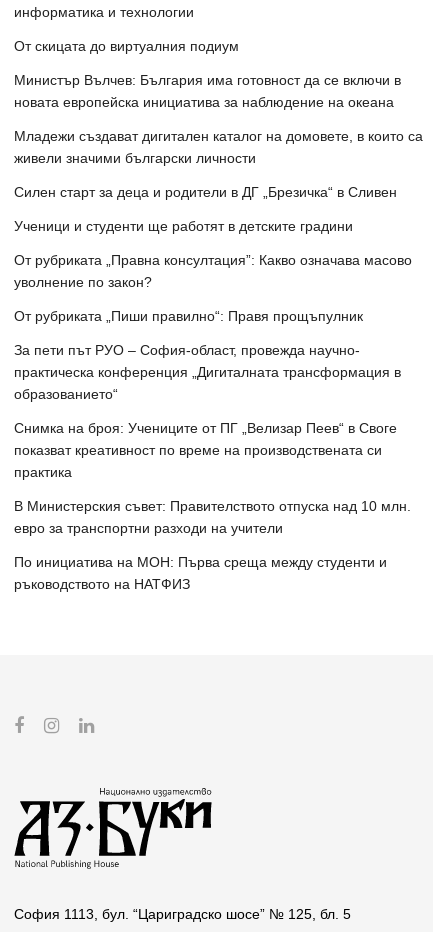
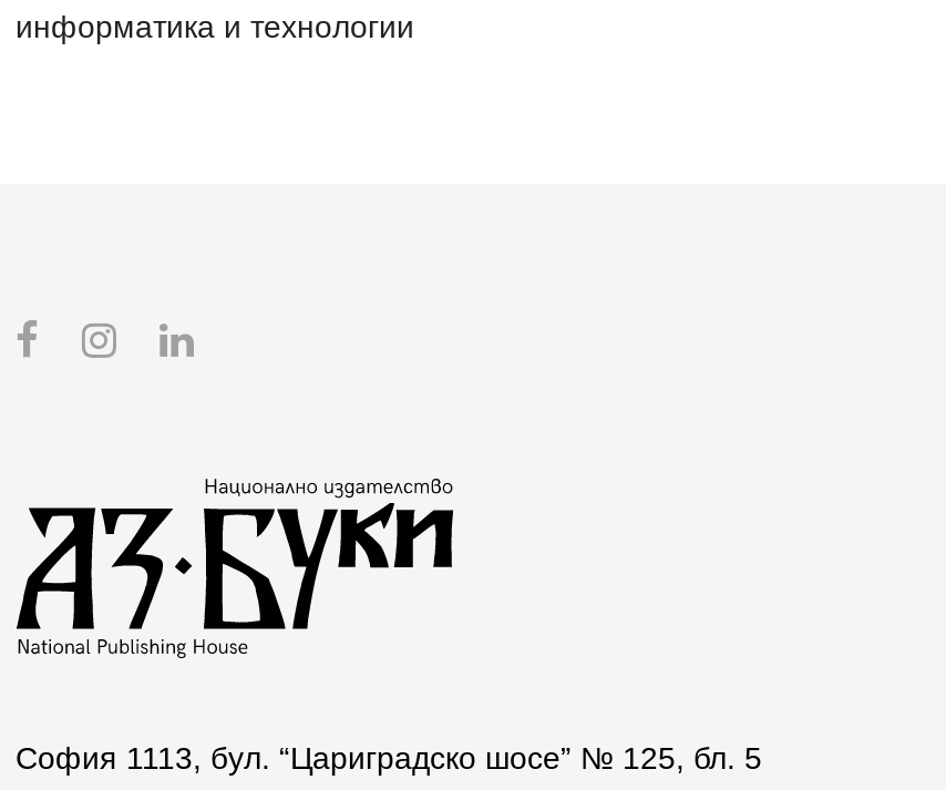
- От скицата до виртуалния подиум
- Министър Вълчев: България има готовност да се включи в
- новата европейска инициатива за наблюдение на океана
- Младежи създават дигитален каталог на домовете, в които са
- живели значими български личности
- Силен старт за деца и родители в ДГ „Брезичка“ в Сливен
- Ученици и студенти ще работят в детските градини
- От рубриката „Правна консултация”: Какво означава масово
- уволнение по закон?
- От рубриката „Пиши правилно“: Правя прощъпулник
- За пети път РУО – София-област, провежда научно-
- практическа конференция „Дигиталната трансформация в
- образованието“
- Снимка на броя: Учениците от ПГ „Велизар Пеев“ в Своге
- показват креативност по време на производствената си
- практика
- В Министерския съвет: Правителството отпуска над 10 млн.
- евро за транспортни разходи на учители
- По инициатива на МОН: Първа среща между студенти и
- ръководството на НАТФИЗ
